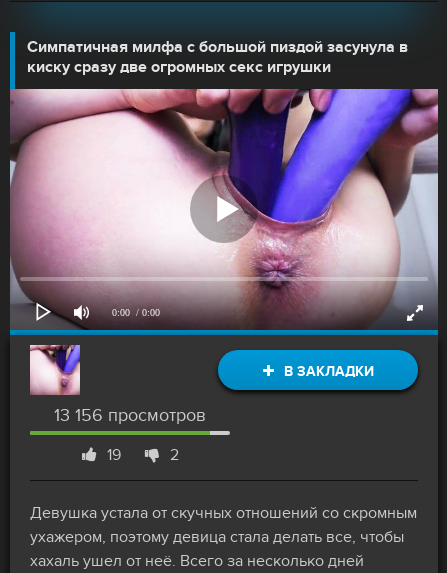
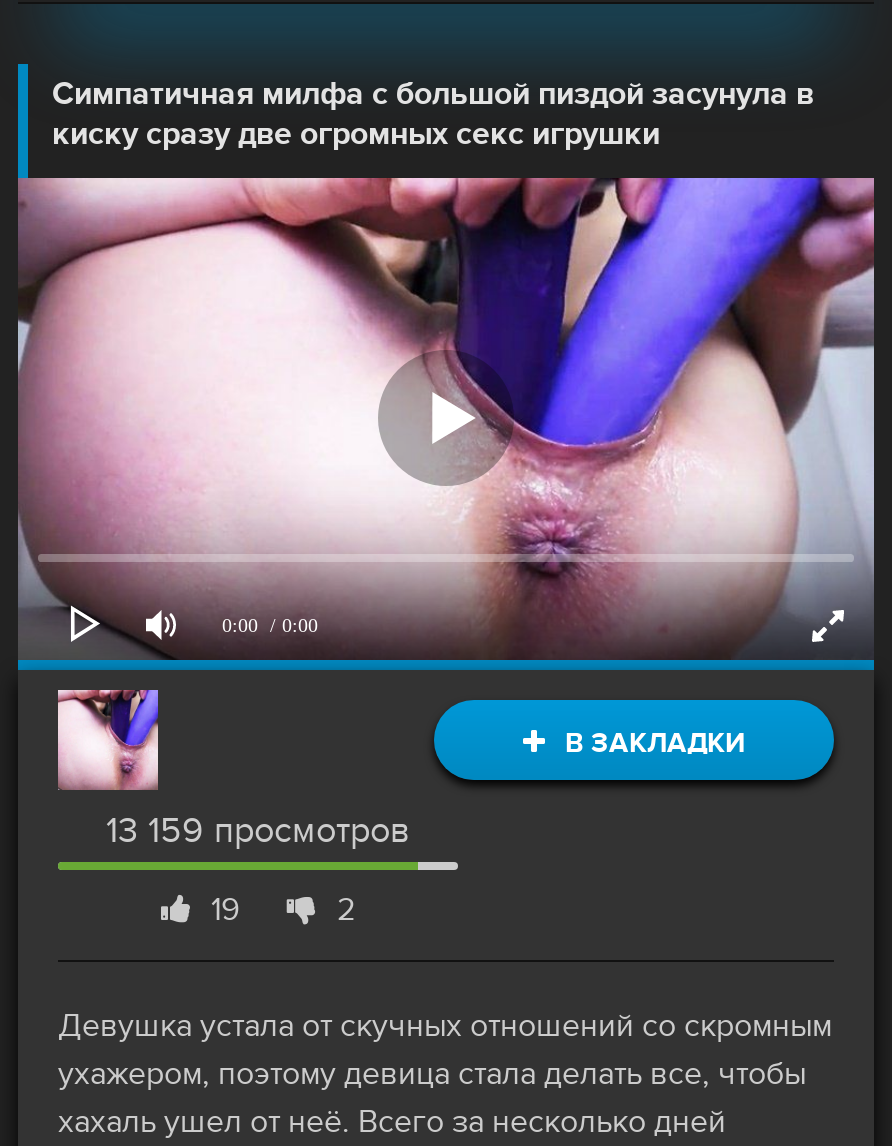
- 13 156 просмотров
+ 13 159 просмотров
